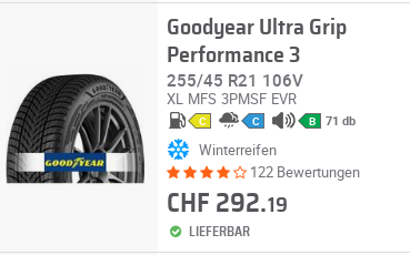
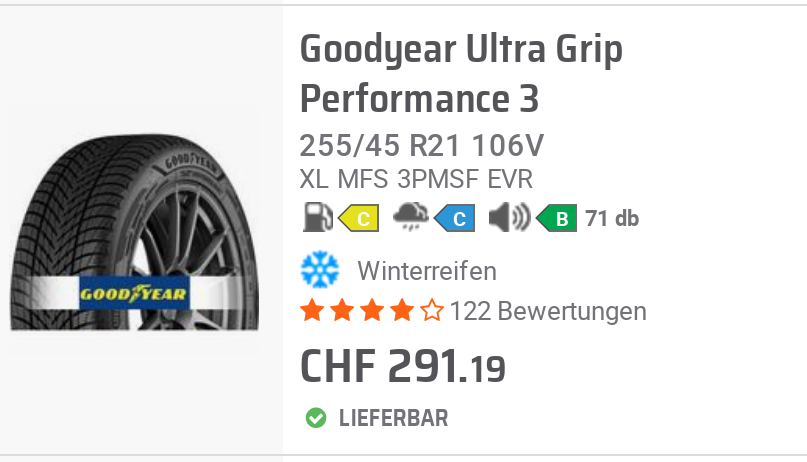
- CHF 292.19
+ CHF 291.19
